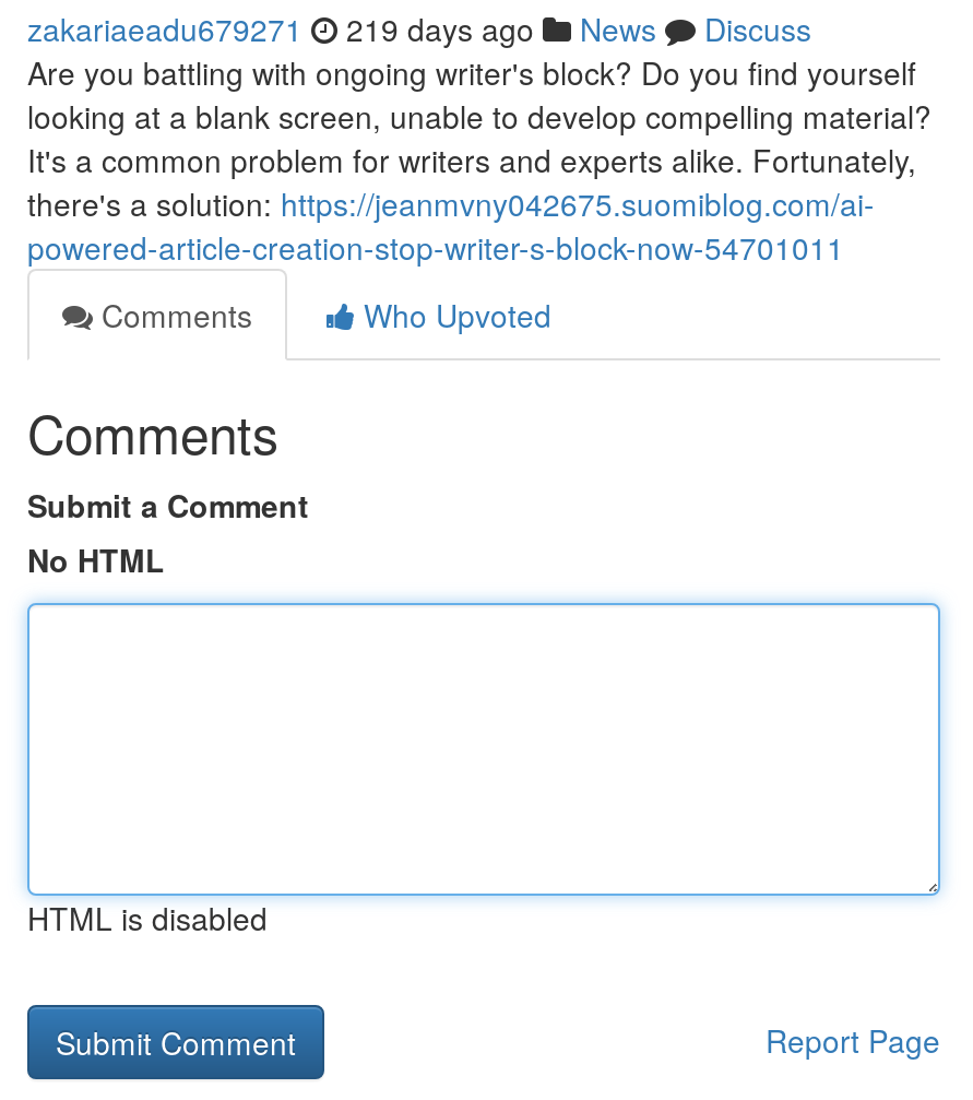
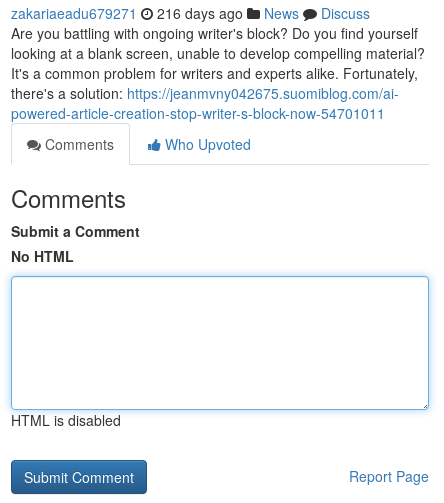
- zakariaeadu679271 219 days ago News Discuss
+ zakariaeadu679271 216 days ago News Discuss
